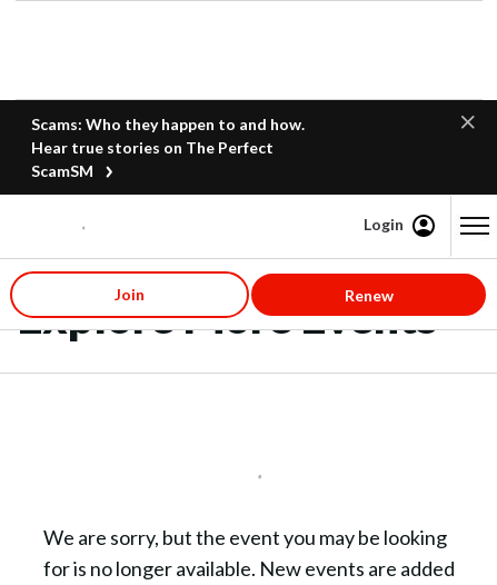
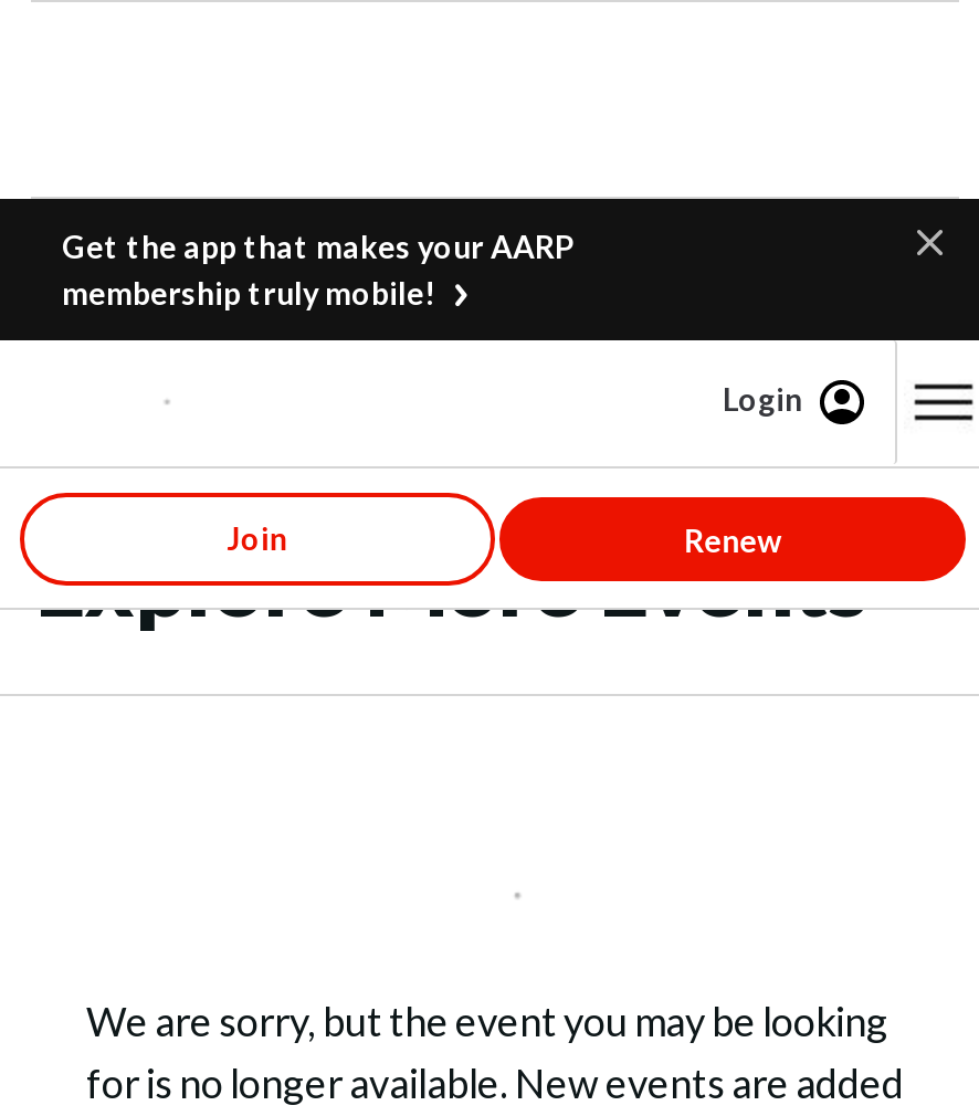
- Scams: Who they happen to and how.
- Hear true stories on The Perfect
- ScamSM
+ Get the app that makes your AARP
+ membership truly mobile!
